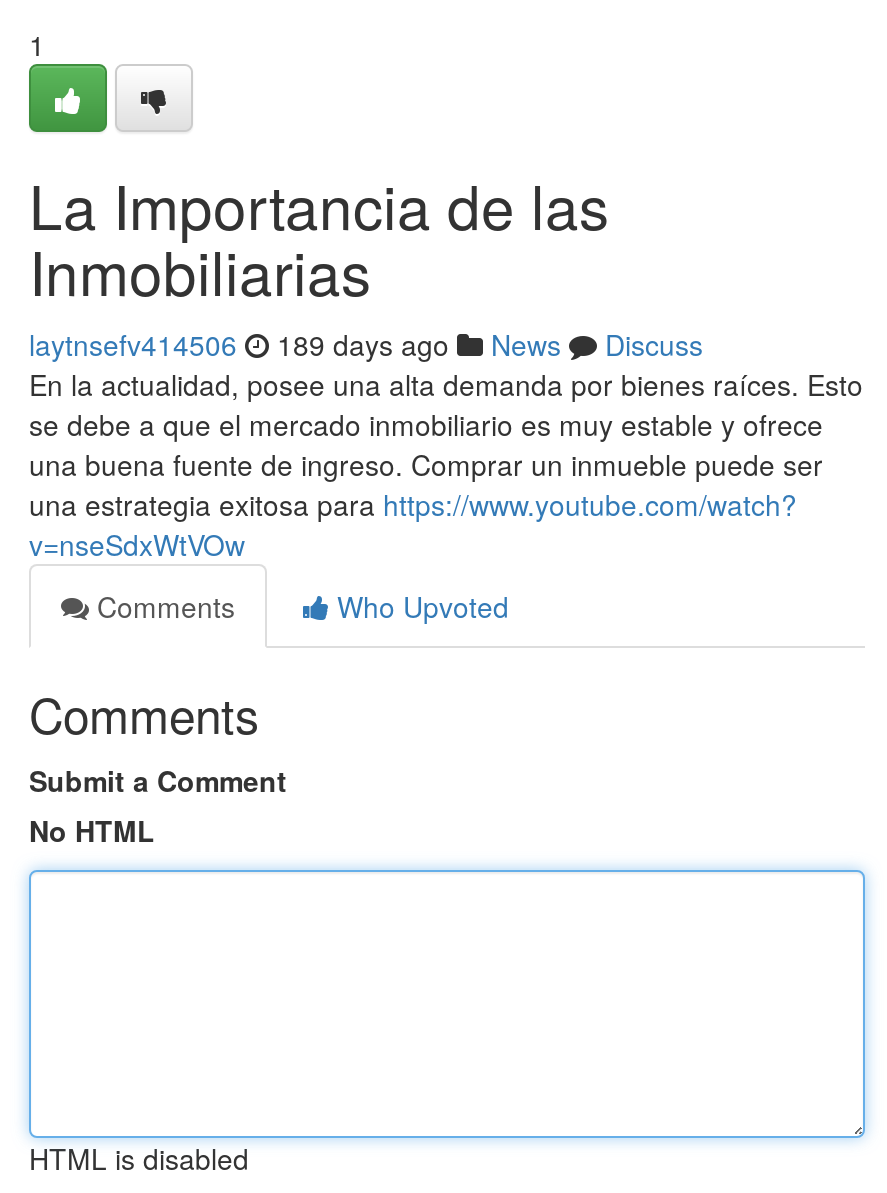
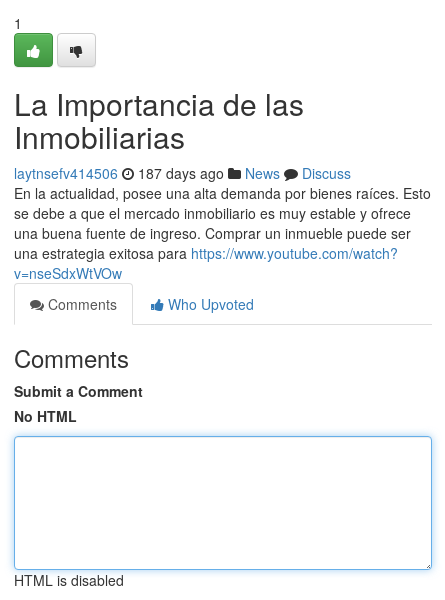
- laytnsefv414506 189 days ago News Discuss
+ laytnsefv414506 187 days ago News Discuss
